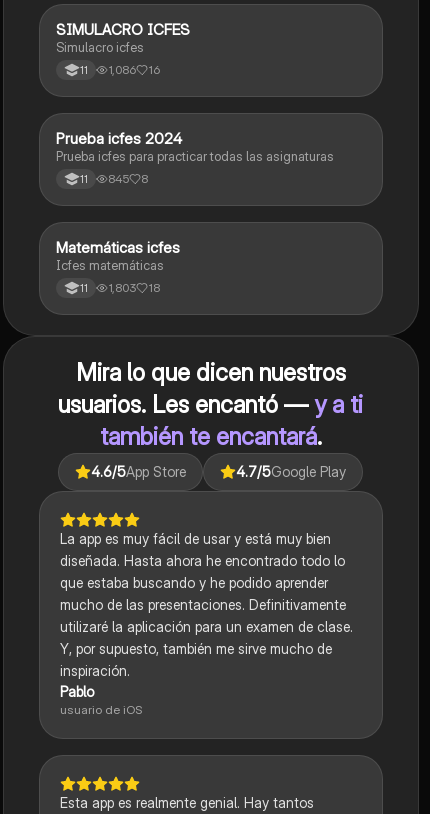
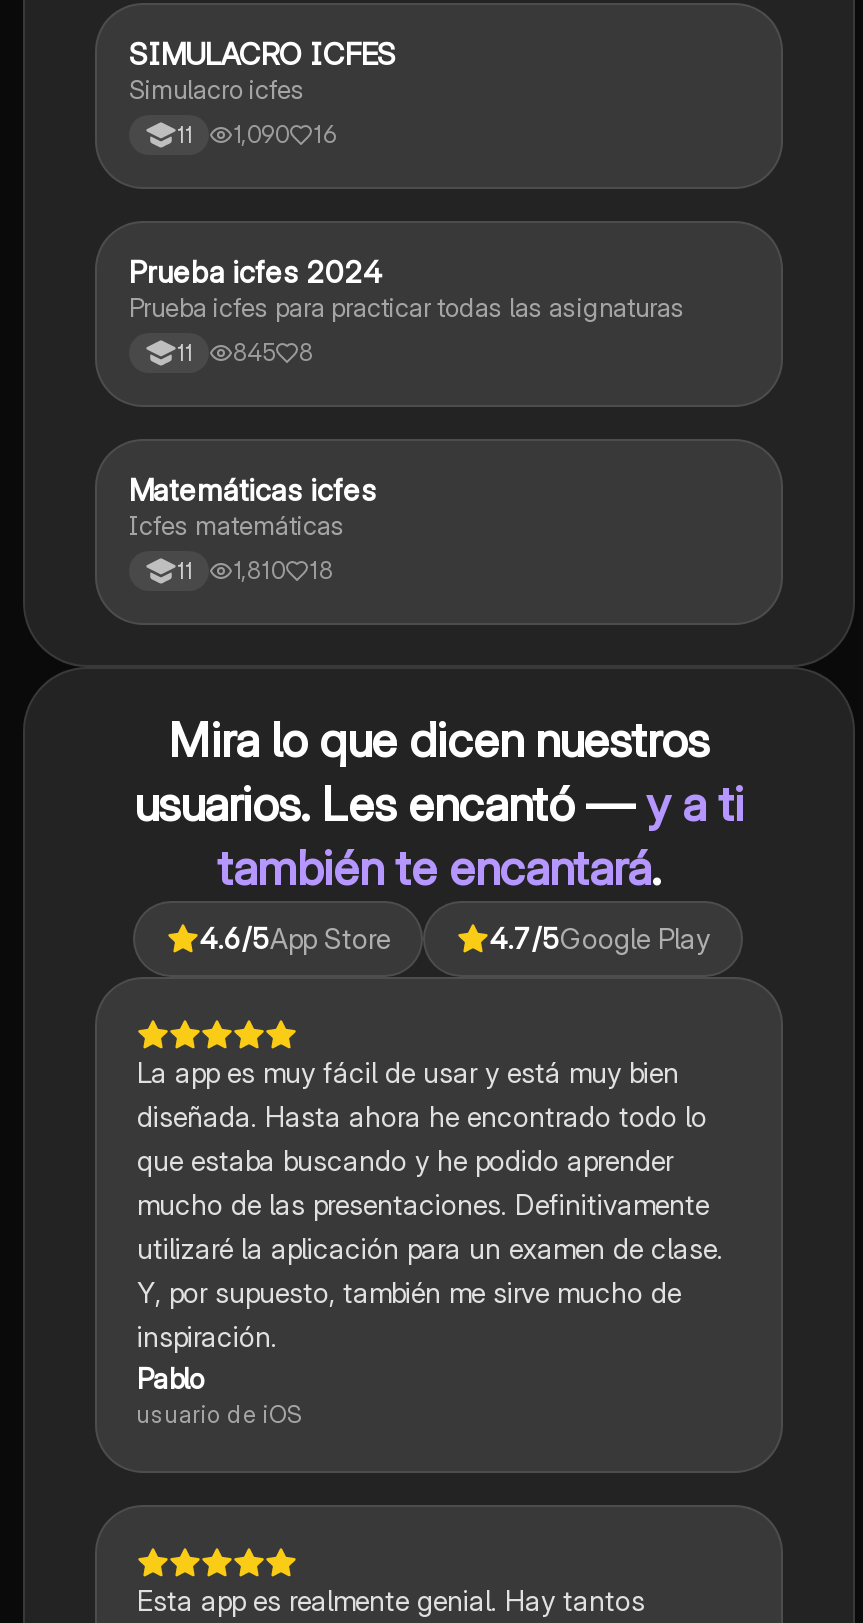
- 11 1,086 16
+ 11 1,090 16

- 11 1,803 18
+ 11 1,810 18
